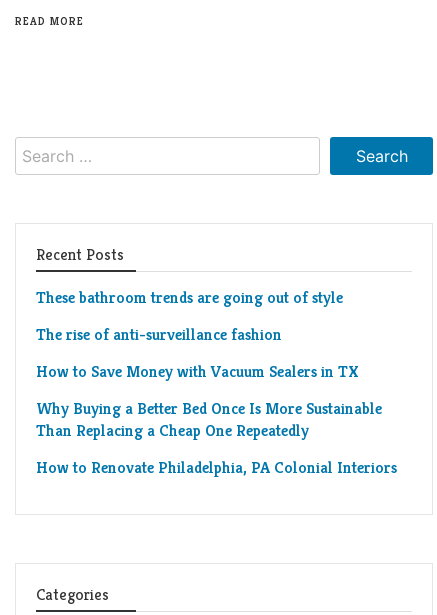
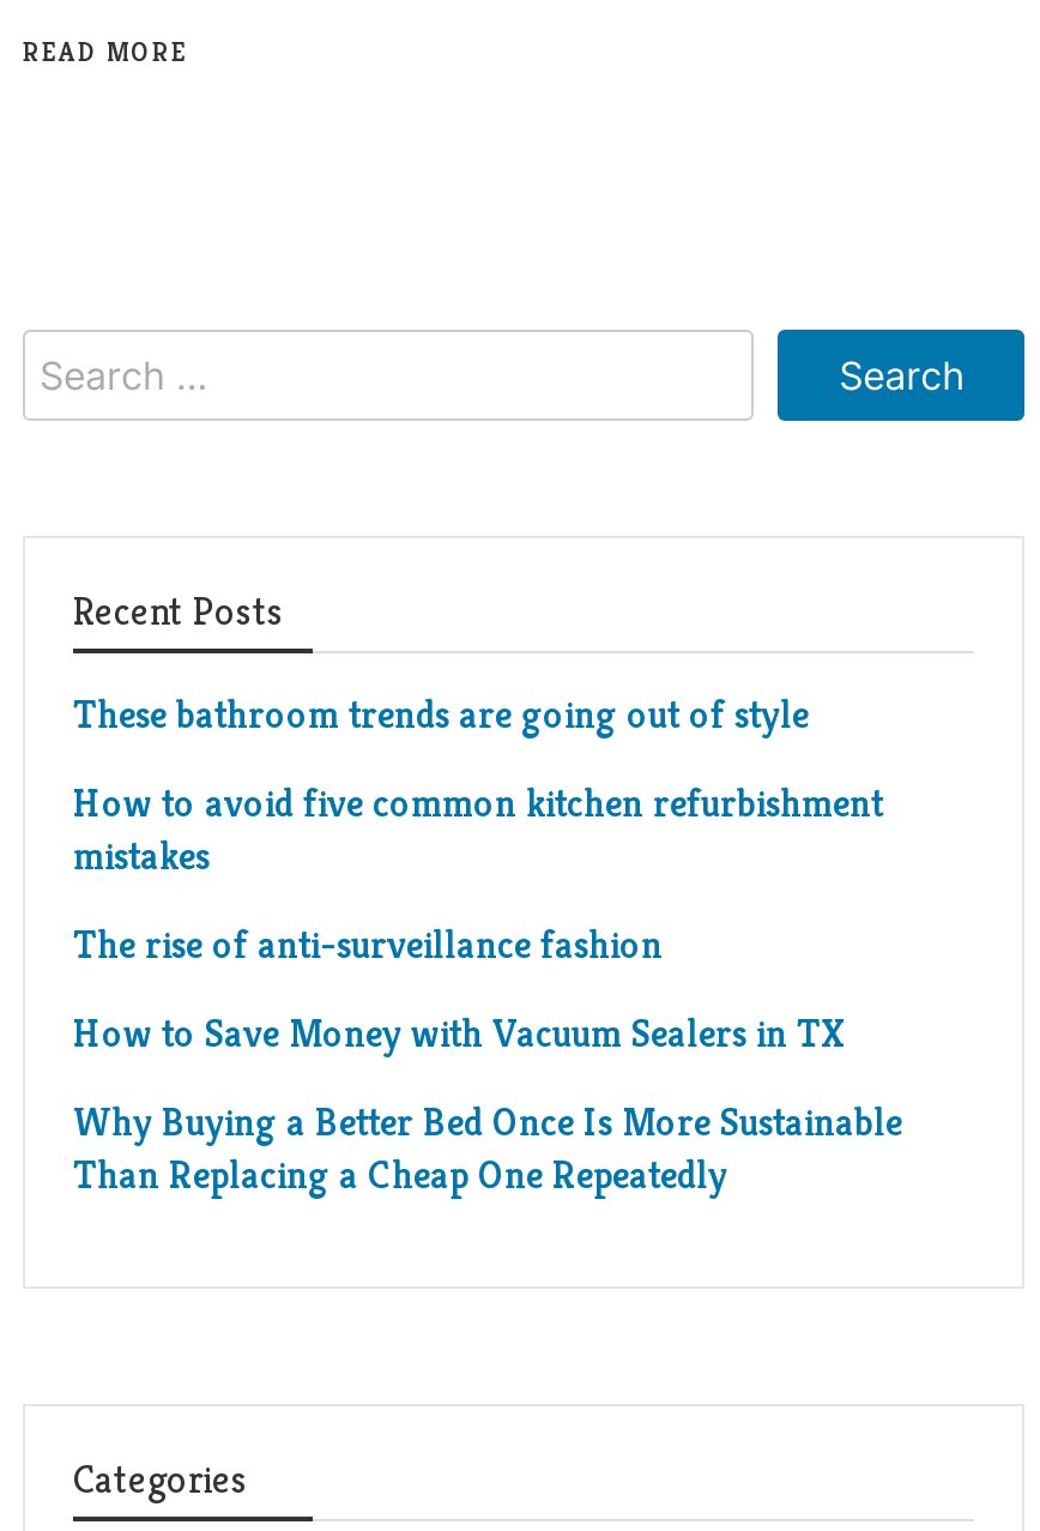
+ How to avoid five common kitchen refurbishment
+ mistakes

moved down: The rise of anti-surveillance fashion | How to Save Money with Vacuum Sealers in TX | Why Buying a Better Bed Once Is More Sustainable | Than Replacing a Cheap One Repeatedly

- How to Renovate Philadelphia, PA Colonial Interiors
